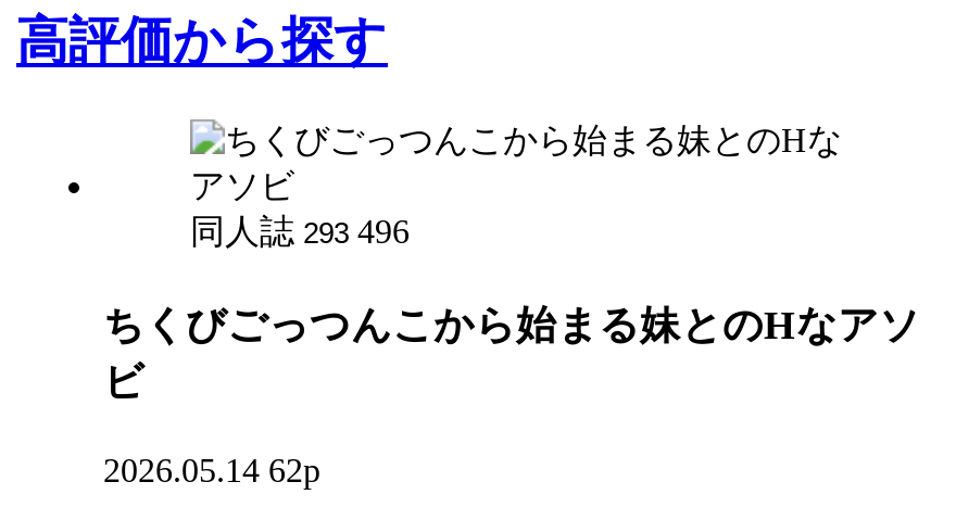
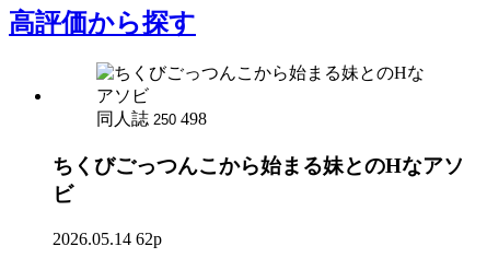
- 同人誌 293 496
+ 同人誌 250 498
